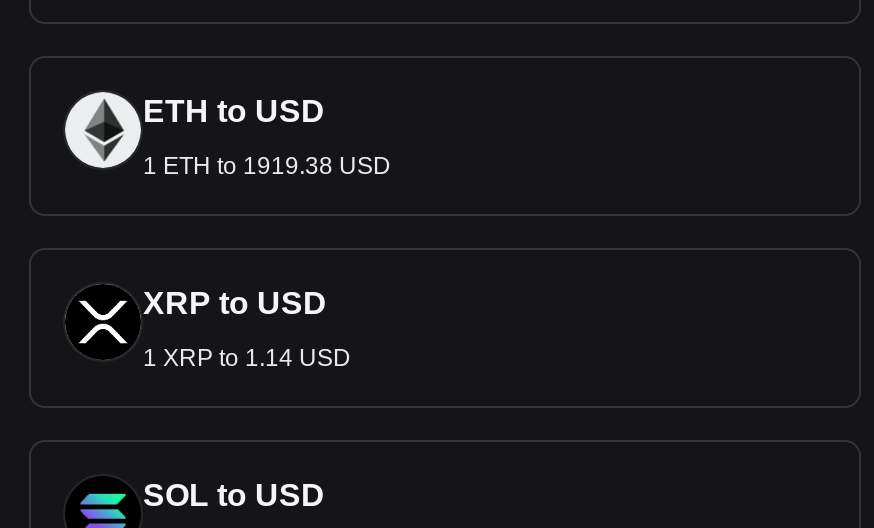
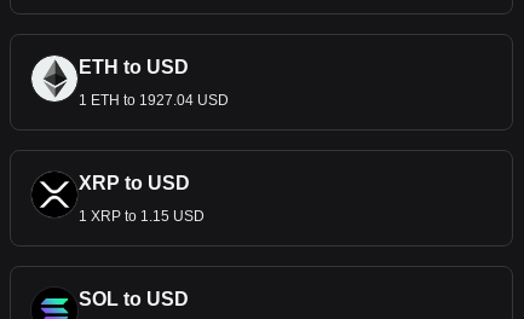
- 1 ETH to 1919.38 USD
+ 1 ETH to 1927.04 USD

- 1 XRP to 1.14 USD
+ 1 XRP to 1.15 USD
